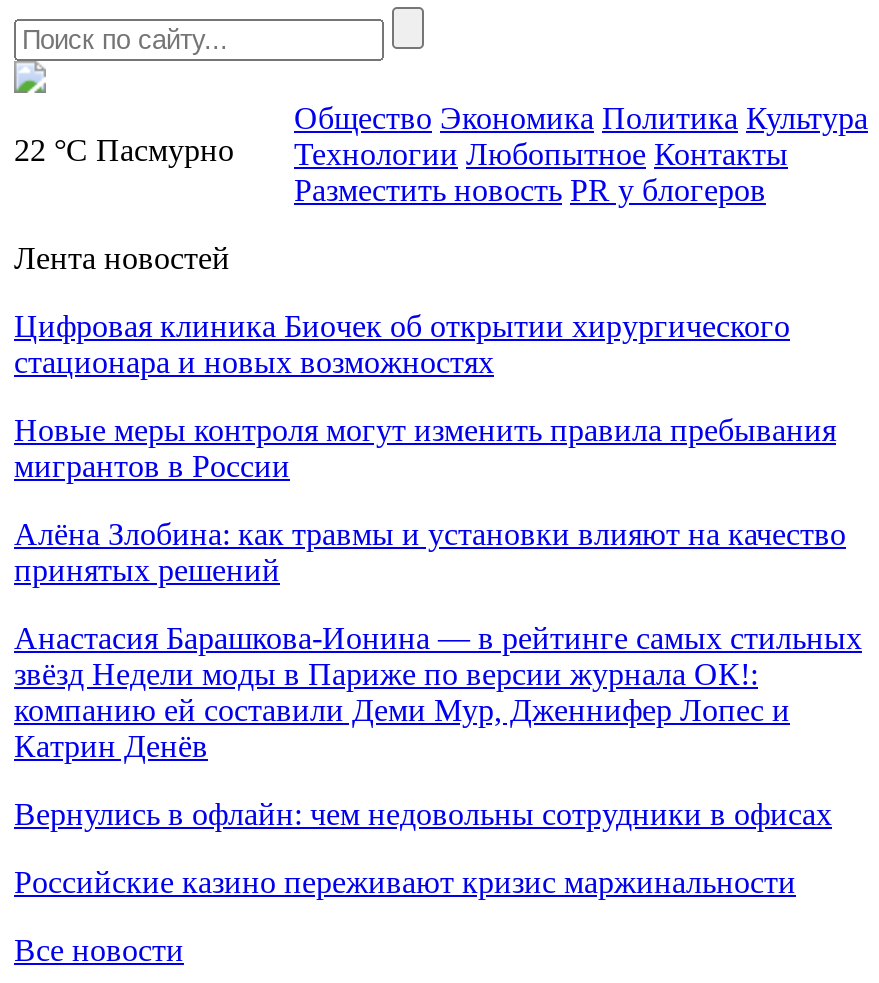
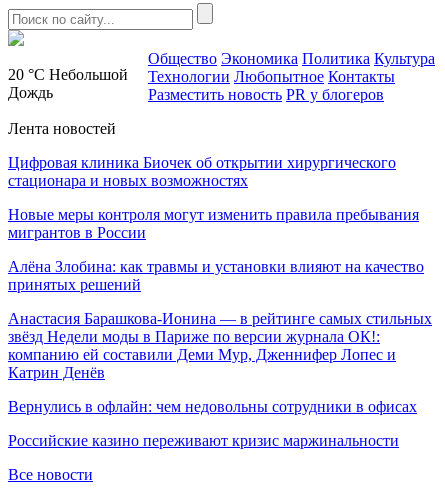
- 22 °C Пасмурно
+ 20 °C Небольшой
+ Дождь
